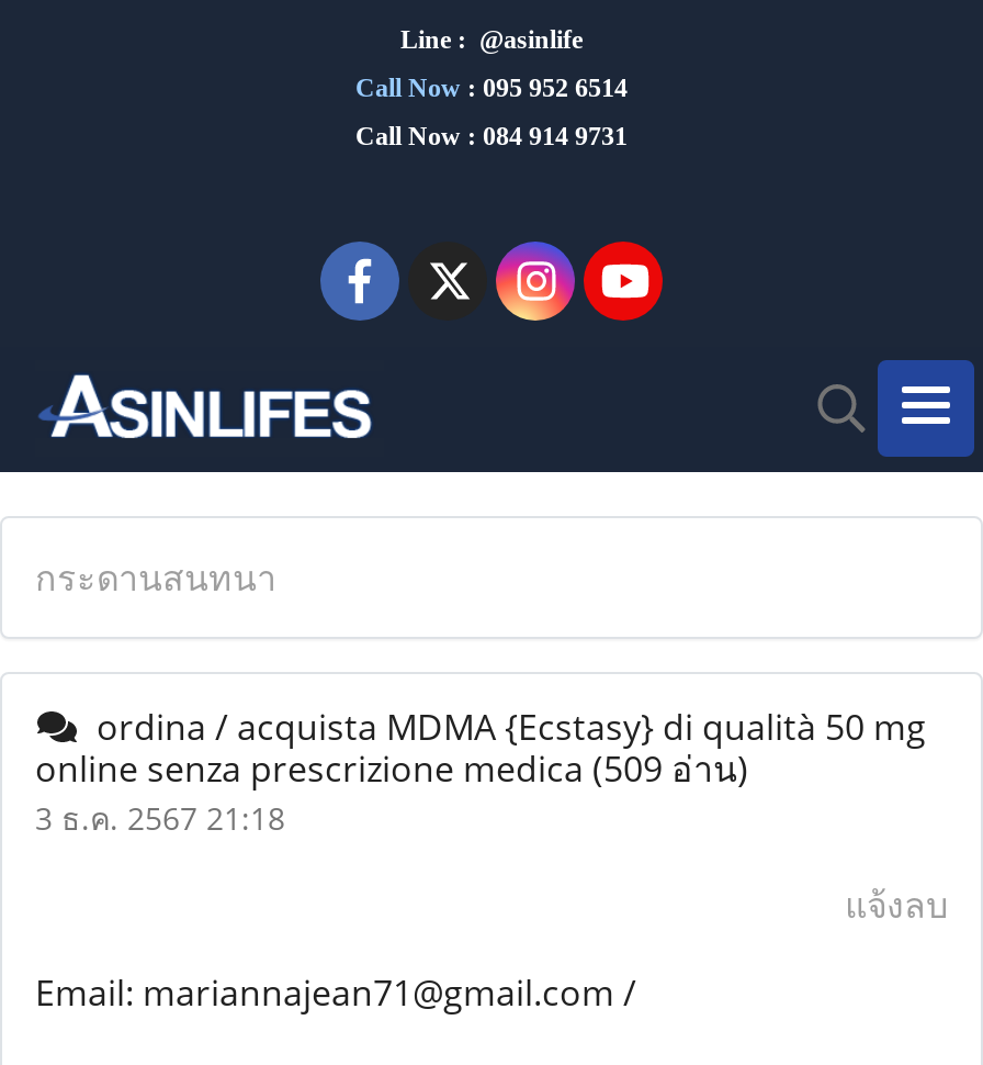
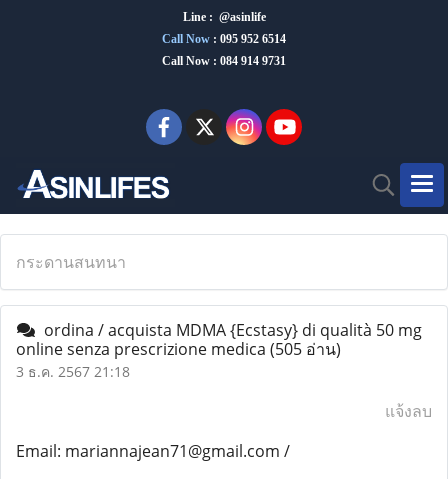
- online senza prescrizione medica (509 อ่าน)
+ online senza prescrizione medica (505 อ่าน)
